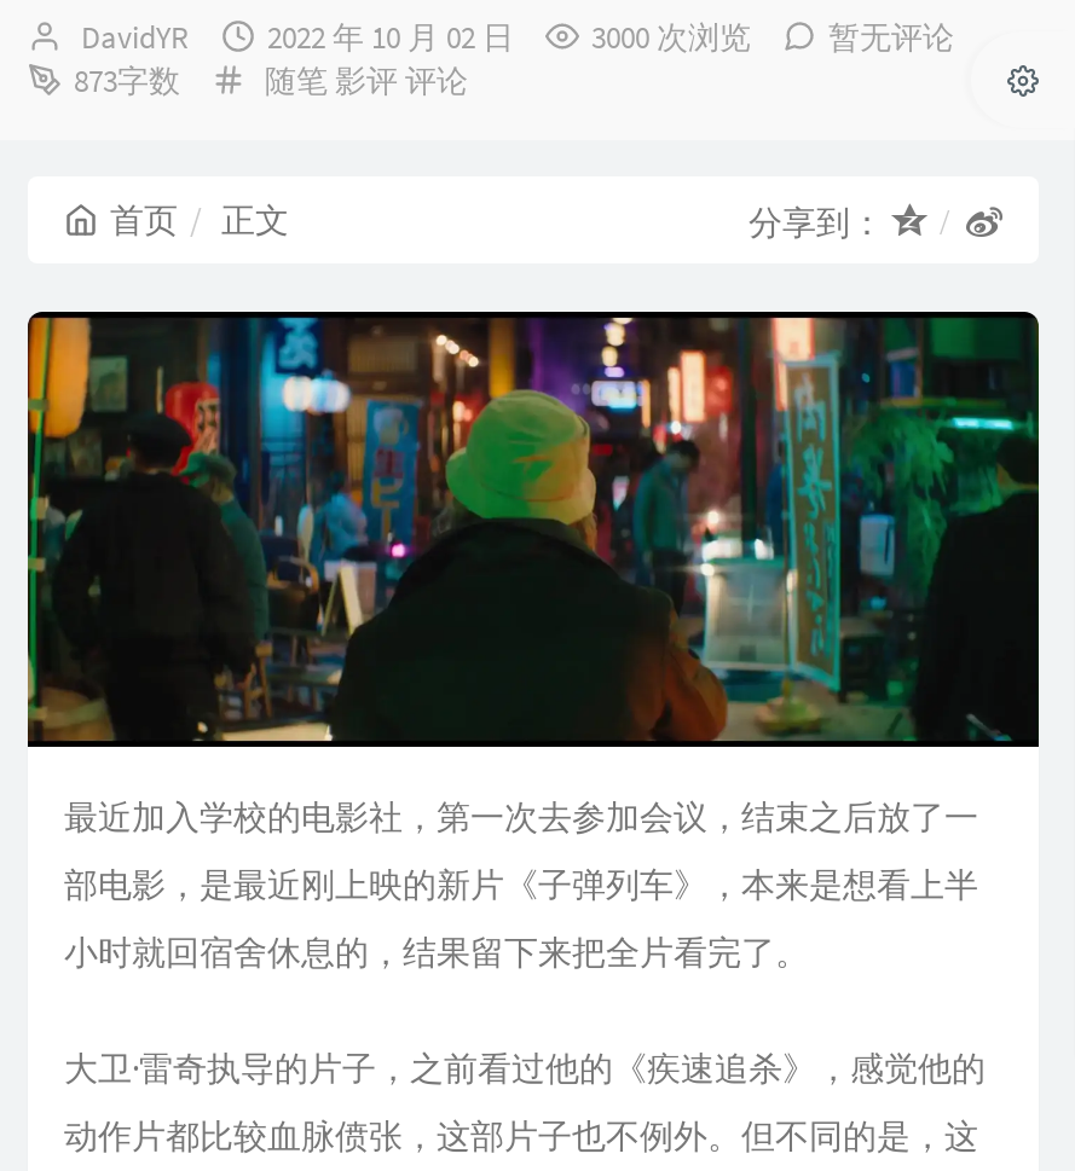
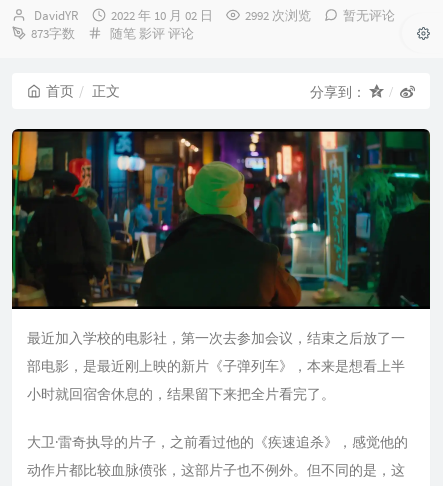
- 3000 次浏览
+ 2992 次浏览
